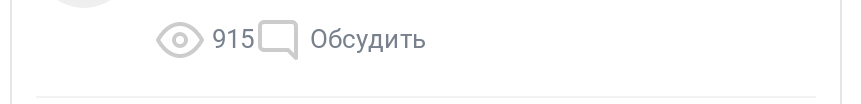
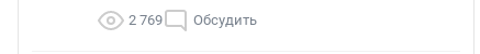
- 915 Обсудить
+ 2 769 Обсудить
